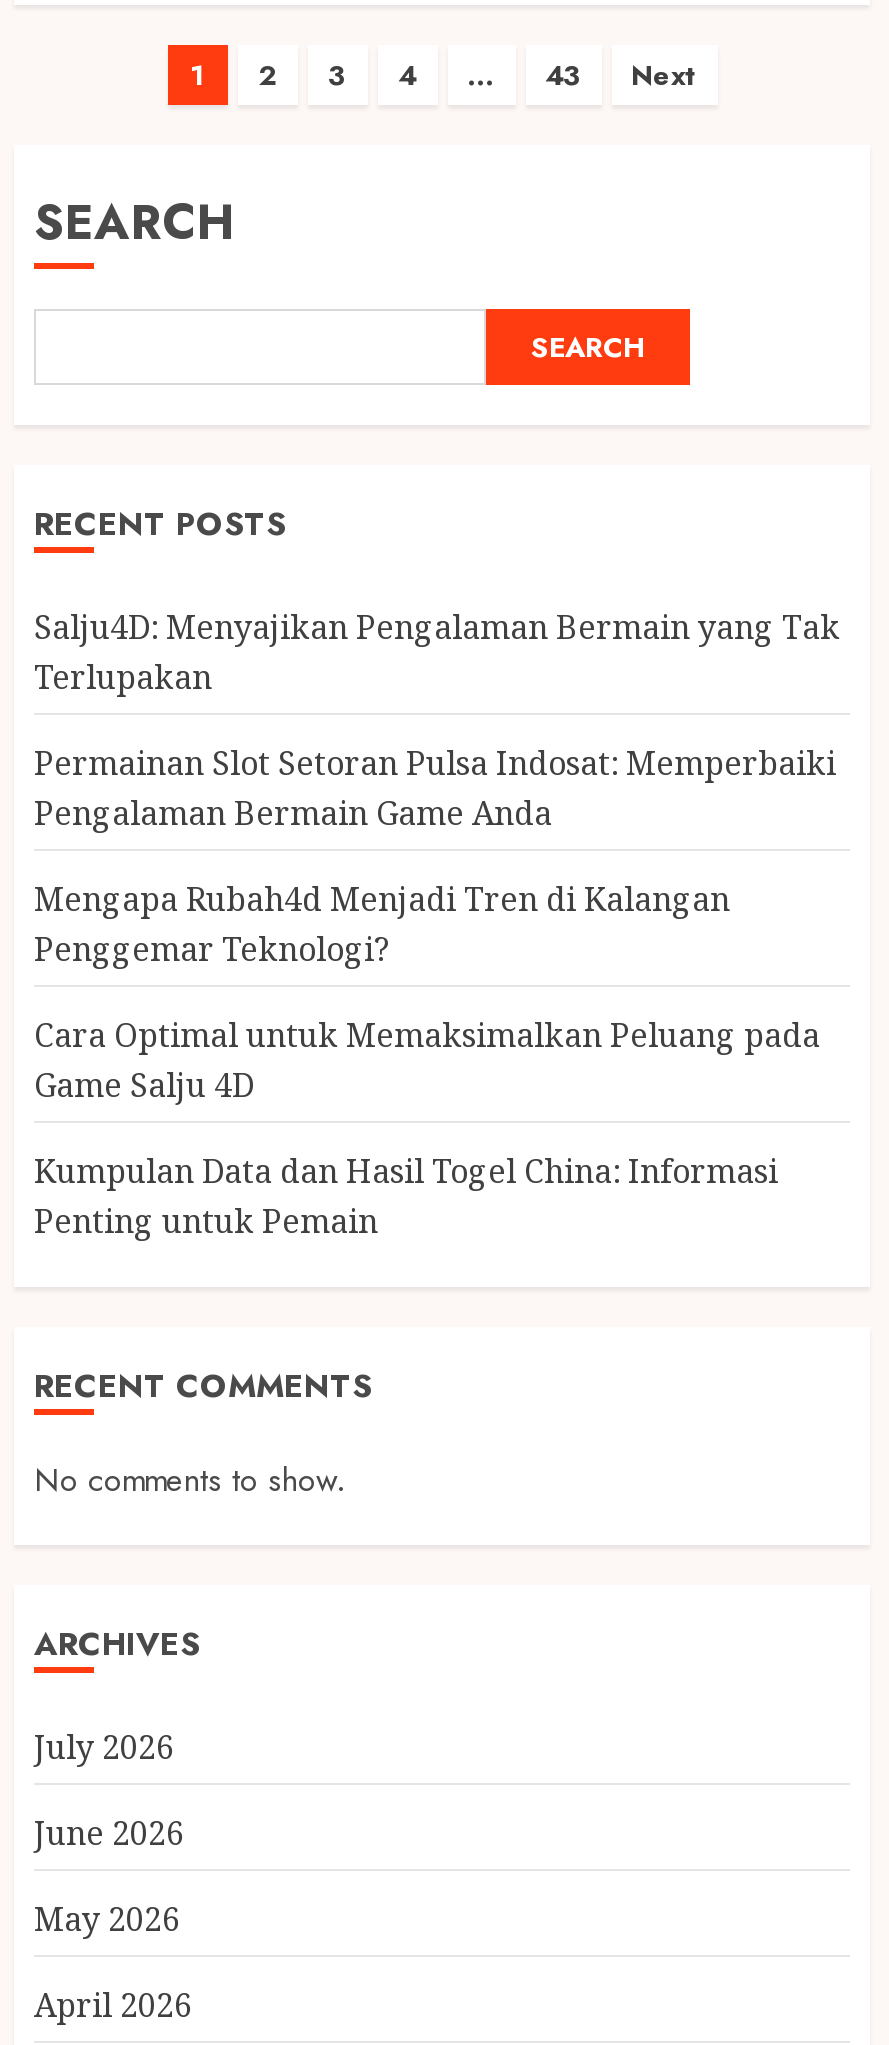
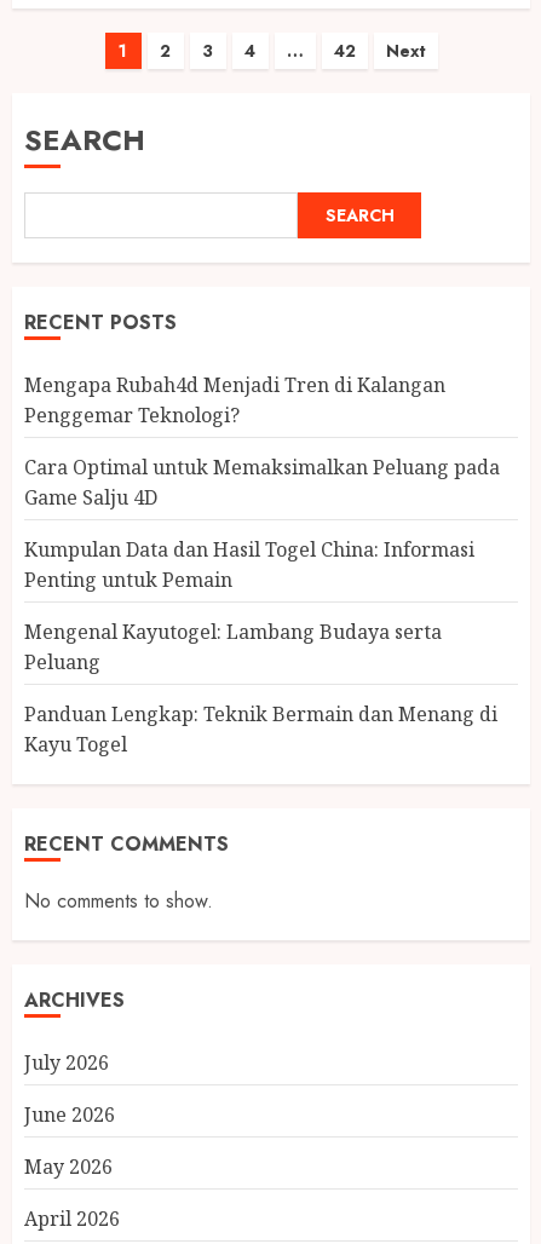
- 43
+ 42

- Salju4D: Menyajikan Pengalaman Bermain yang Tak
- Terlupakan
- Permainan Slot Setoran Pulsa Indosat: Memperbaiki
- Pengalaman Bermain Game Anda

moved up: Mengapa Rubah4d Menjadi Tren di Kalangan | Penggemar Teknologi? | Cara Optimal untuk Memaksimalkan Peluang pada | Game Salju 4D | Kumpulan Data dan Hasil Togel China: Informasi | Penting untuk Pemain

+ Mengenal Kayutogel: Lambang Budaya serta
+ Peluang
+ Panduan Lengkap: Teknik Bermain dan Menang di
+ Kayu Togel
